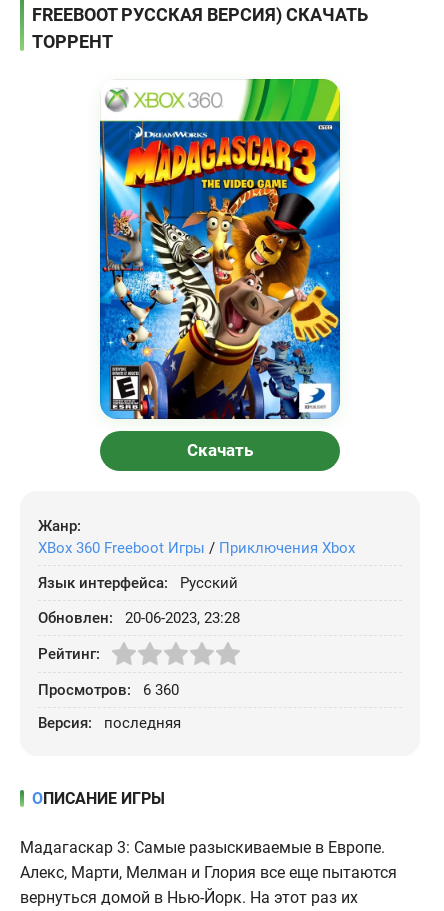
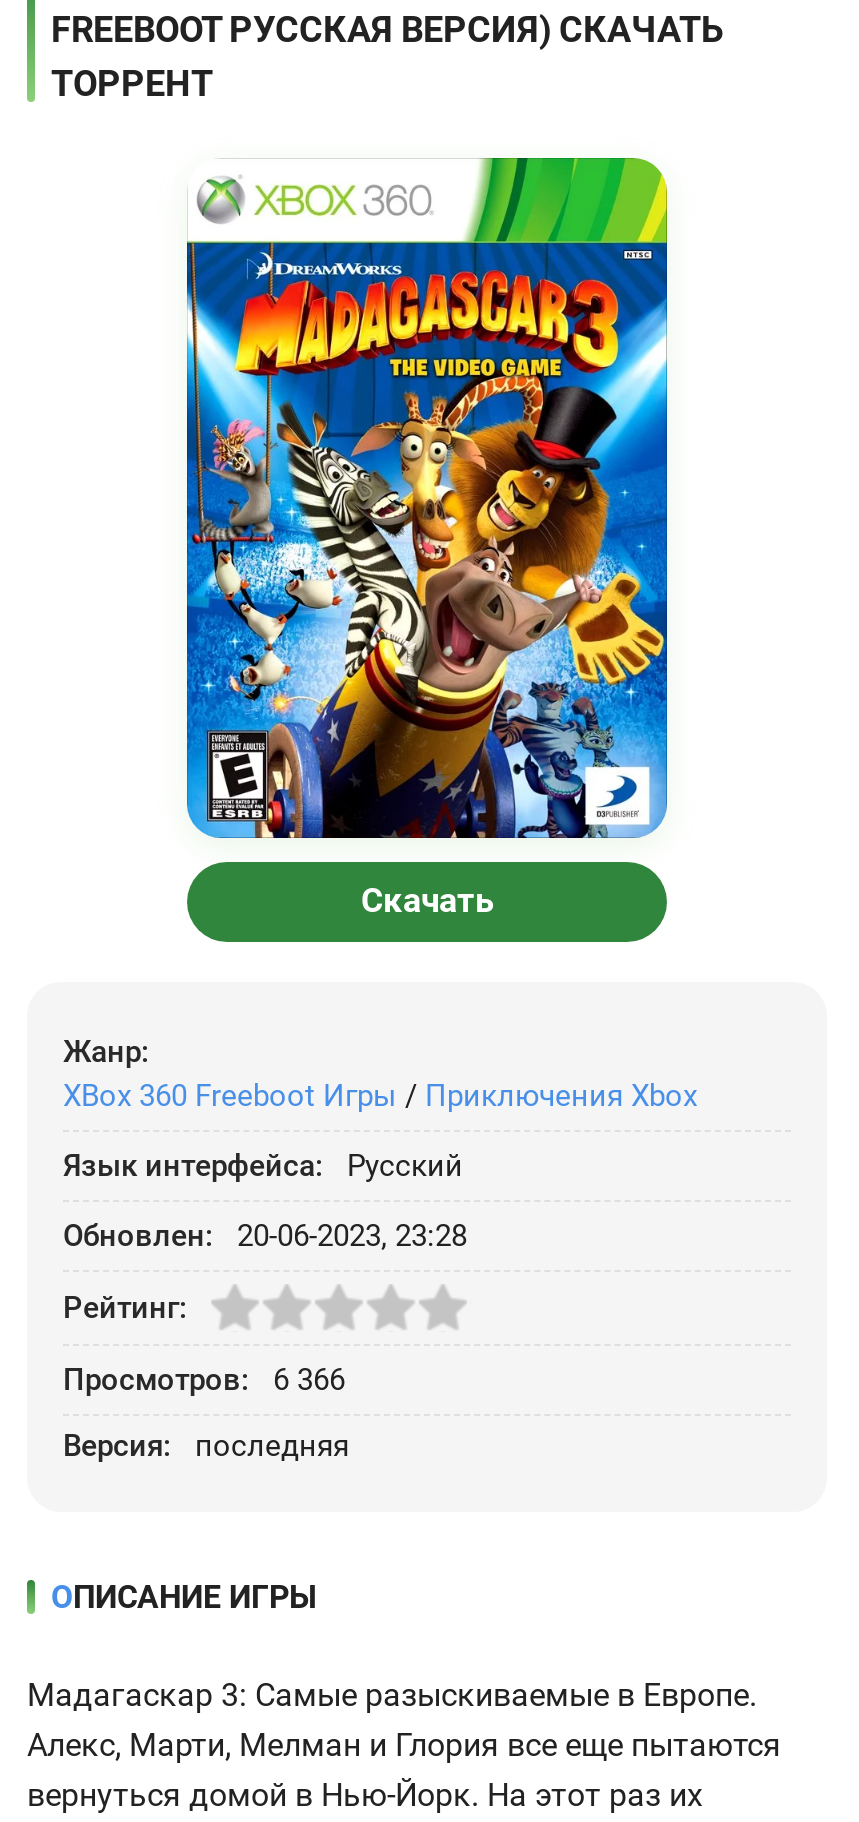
- Просмотров: 6 360
+ Просмотров: 6 366
